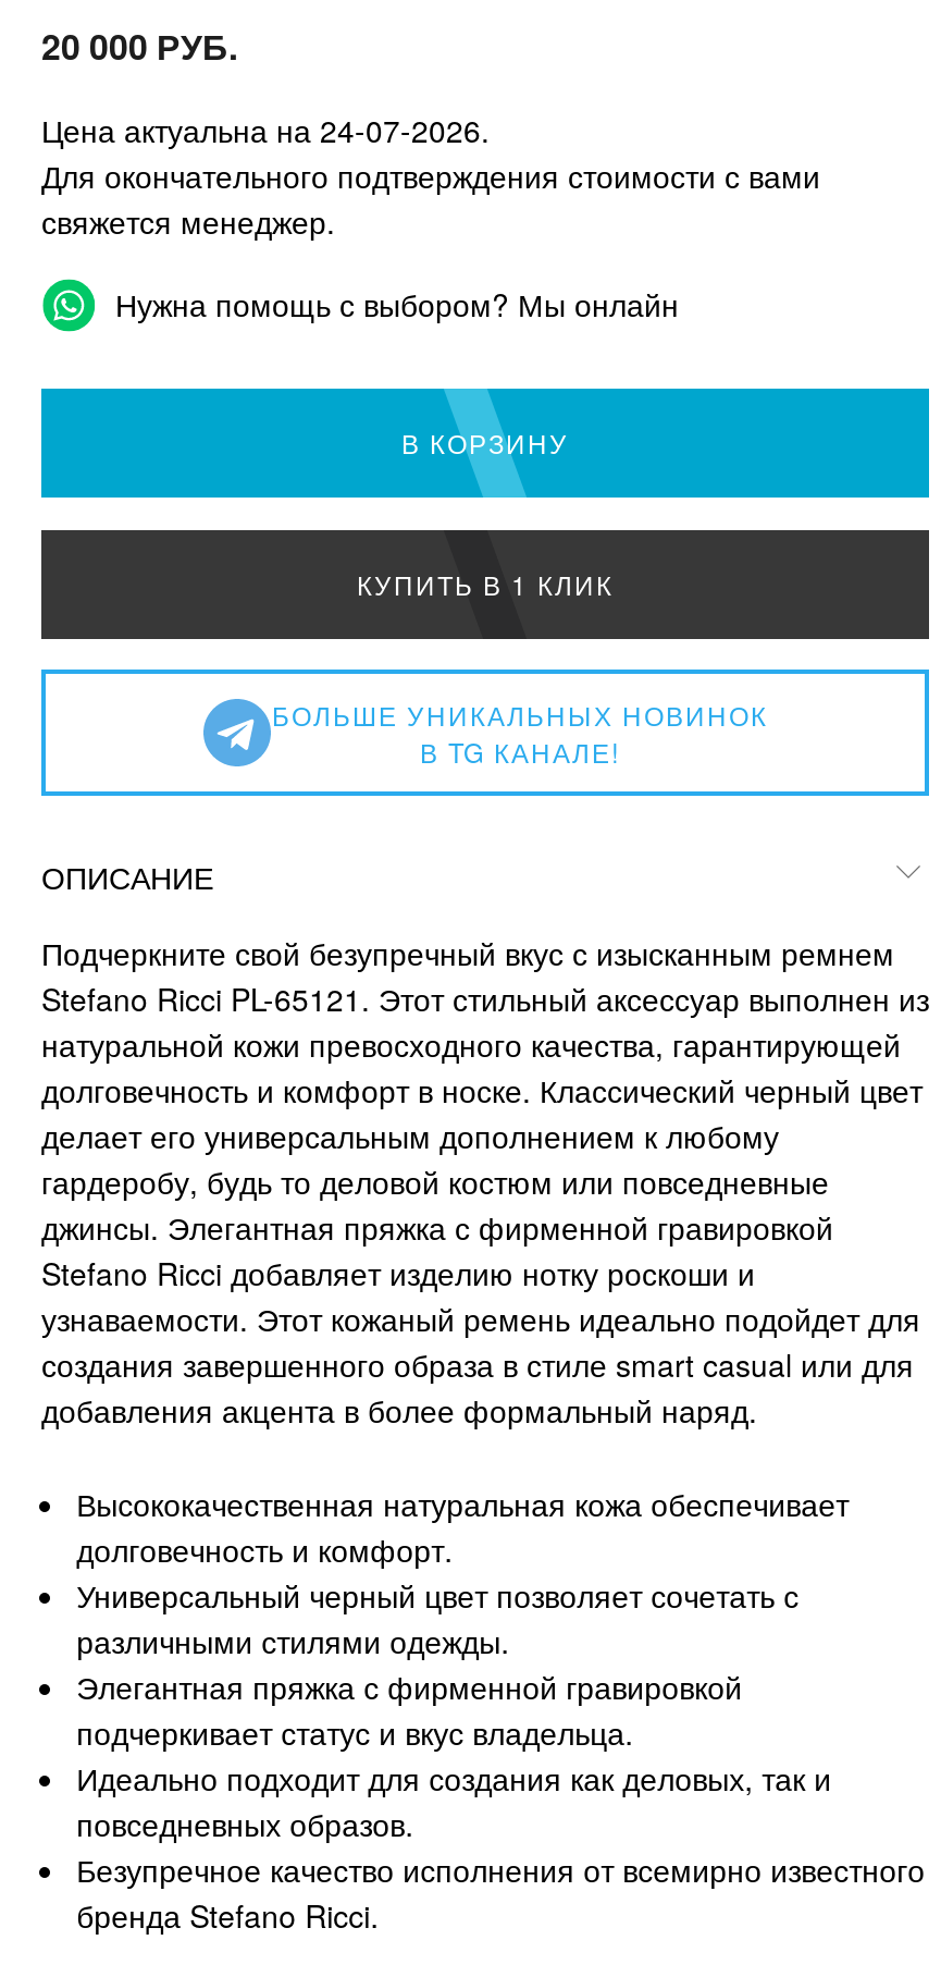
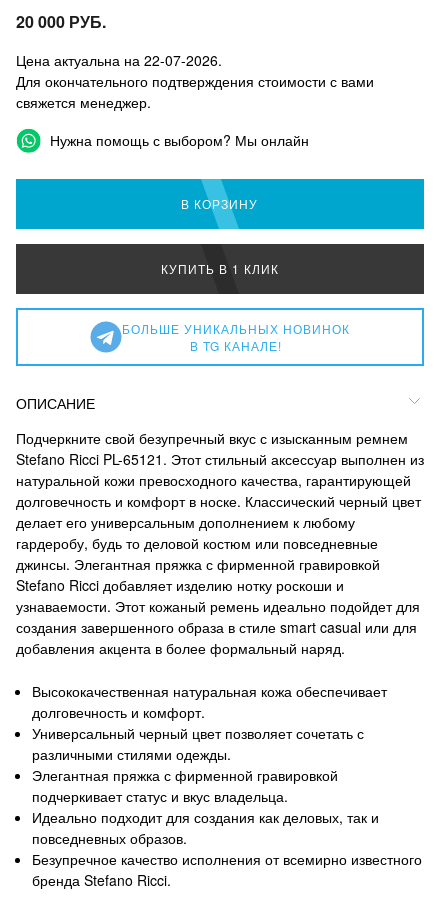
- Цена актуальна на 24-07-2026.
+ Цена актуальна на 22-07-2026.
